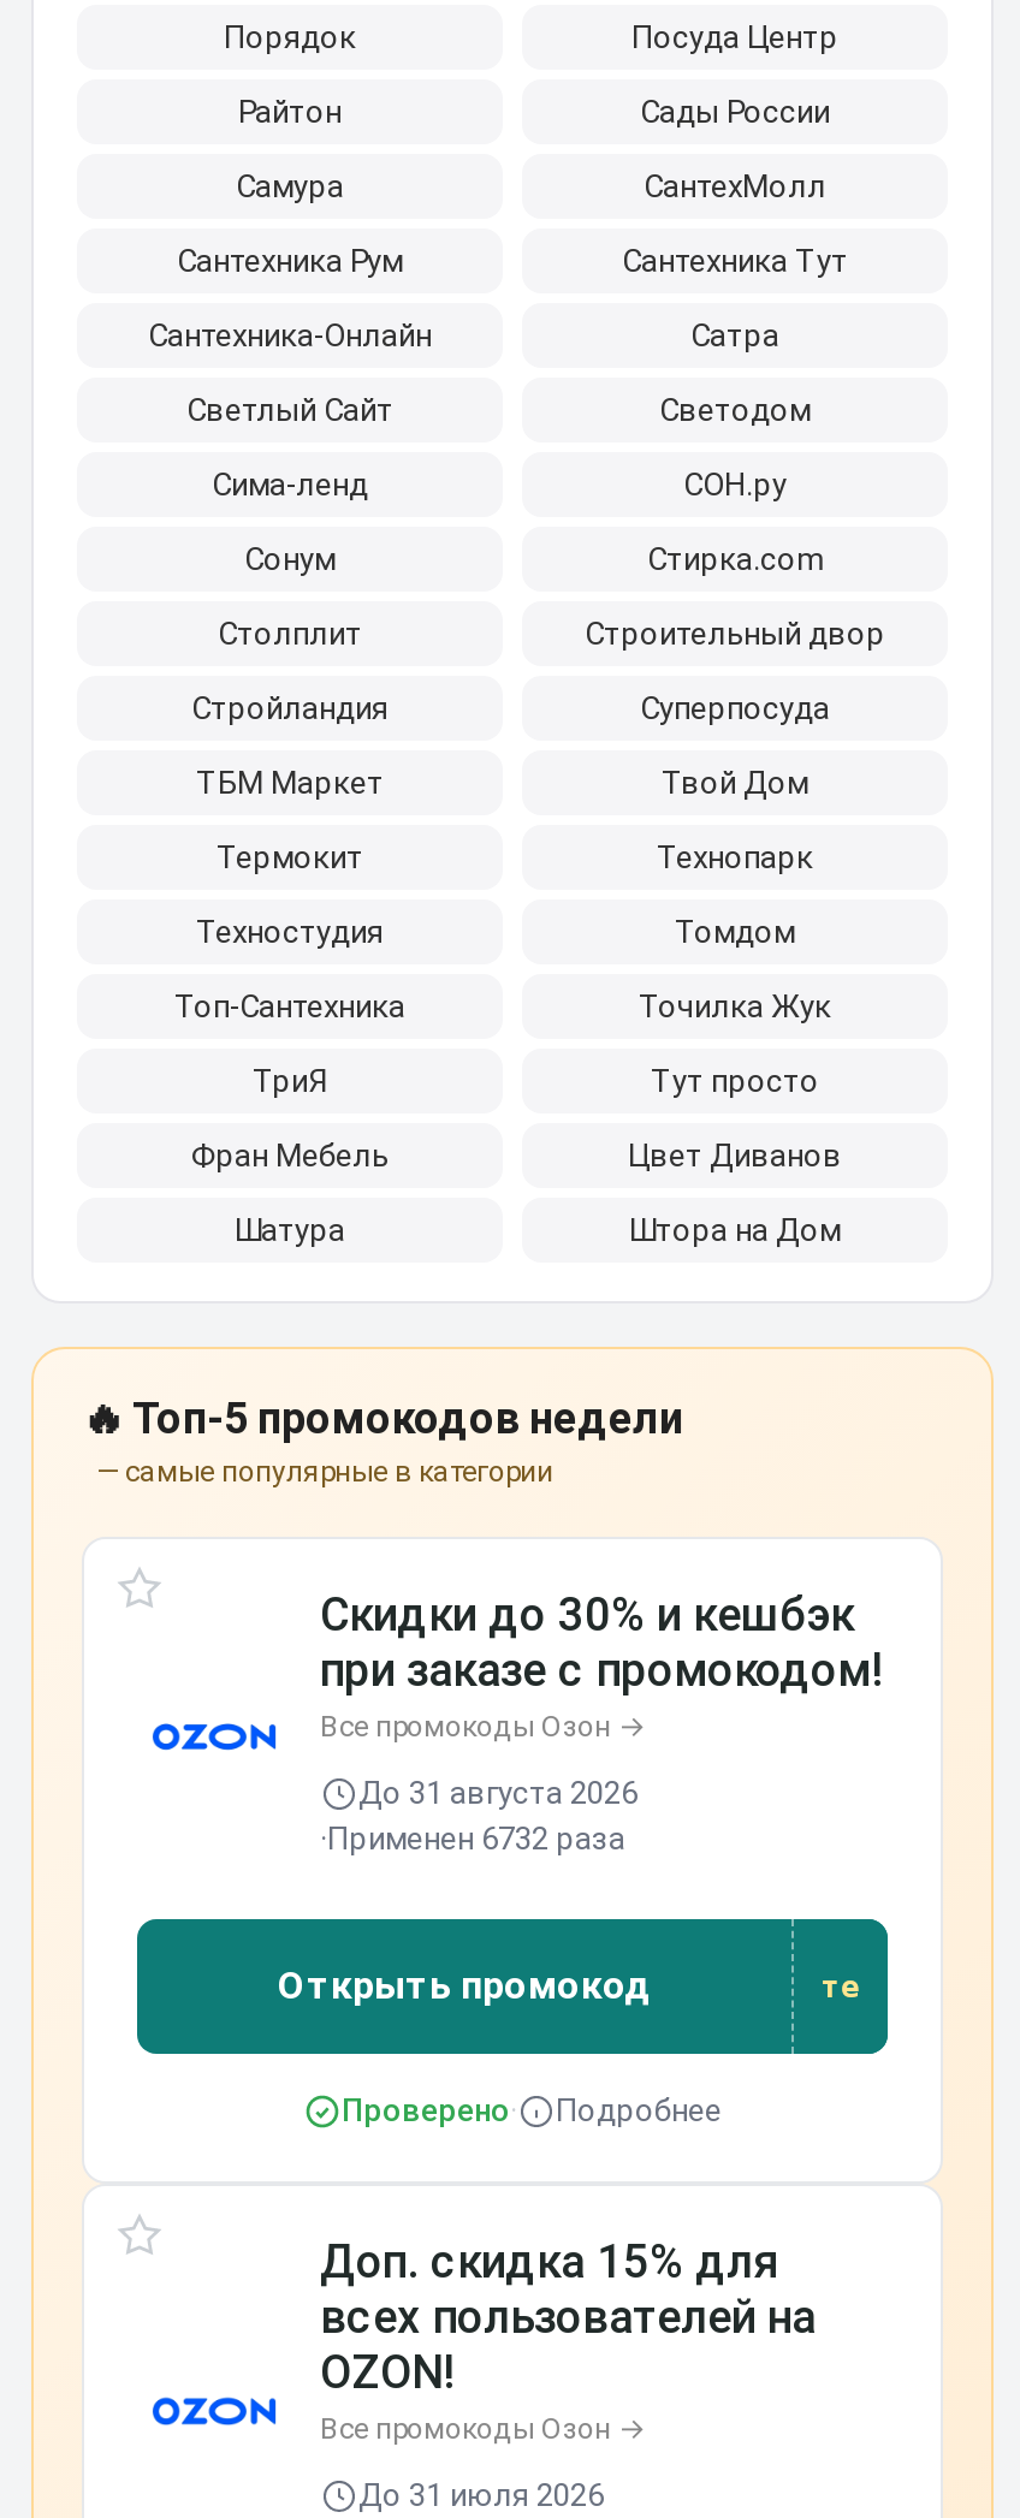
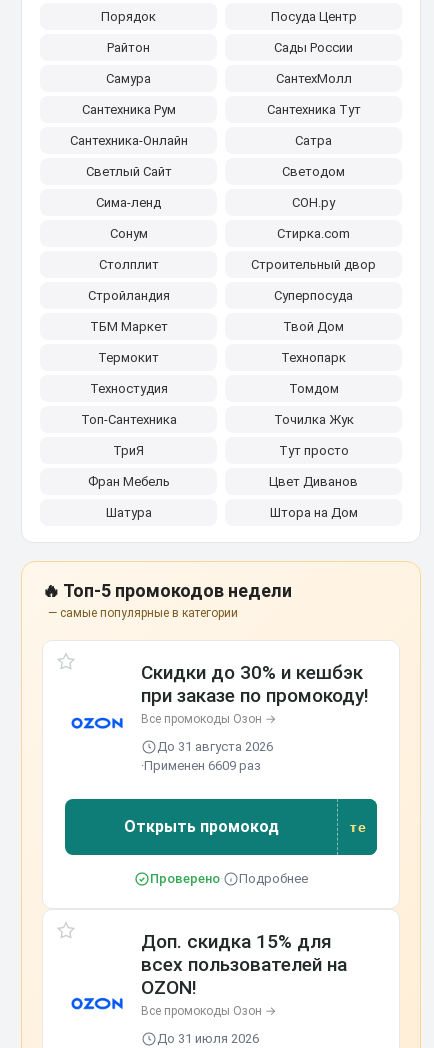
- при заказе с промокодом!
+ при заказе по промокоду!

- ·Применен 6732 раза
+ ·Применен 6609 раз
